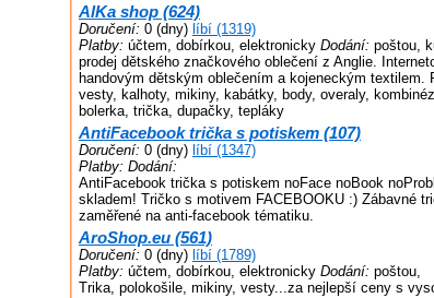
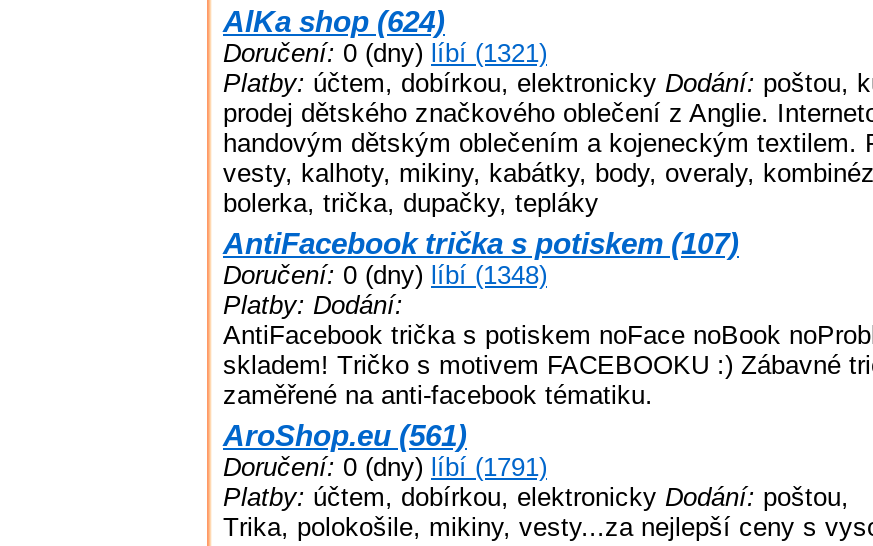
- Doručení: 0 (dny) líbí (1319)
+ Doručení: 0 (dny) líbí (1321)

- Doručení: 0 (dny) líbí (1347)
+ Doručení: 0 (dny) líbí (1348)

- Doručení: 0 (dny) líbí (1789)
+ Doručení: 0 (dny) líbí (1791)
